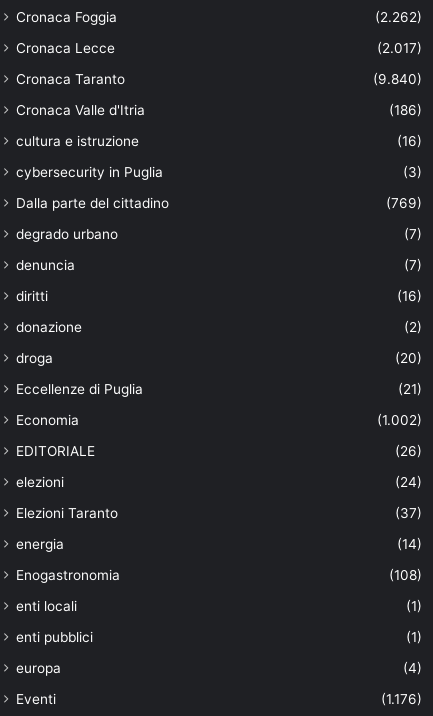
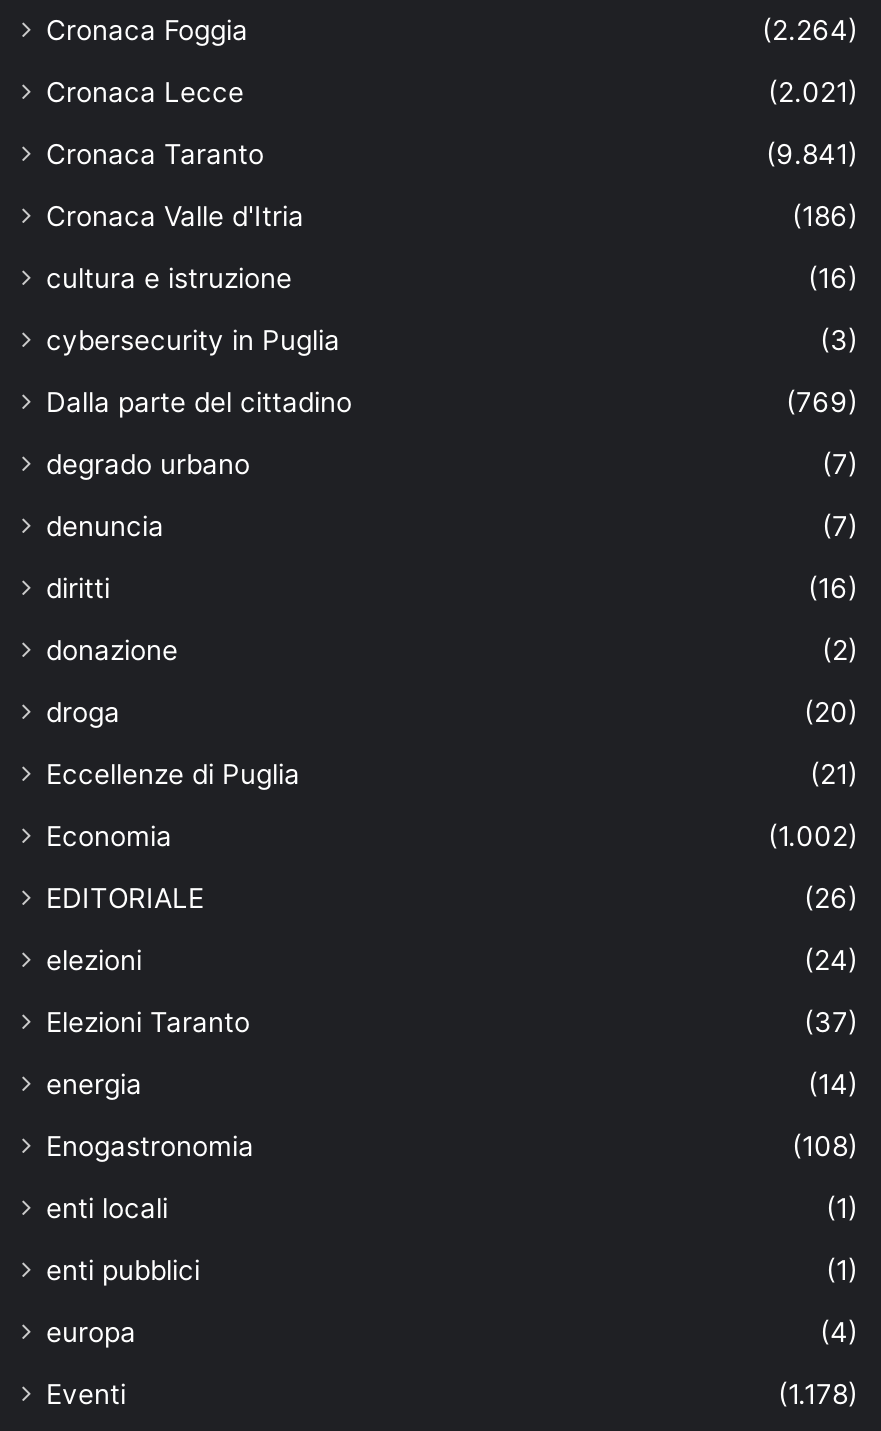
- (2.262)
+ (2.264)

- (2.017)
+ (2.021)

- (9.840)
+ (9.841)

- (1.176)
+ (1.178)
